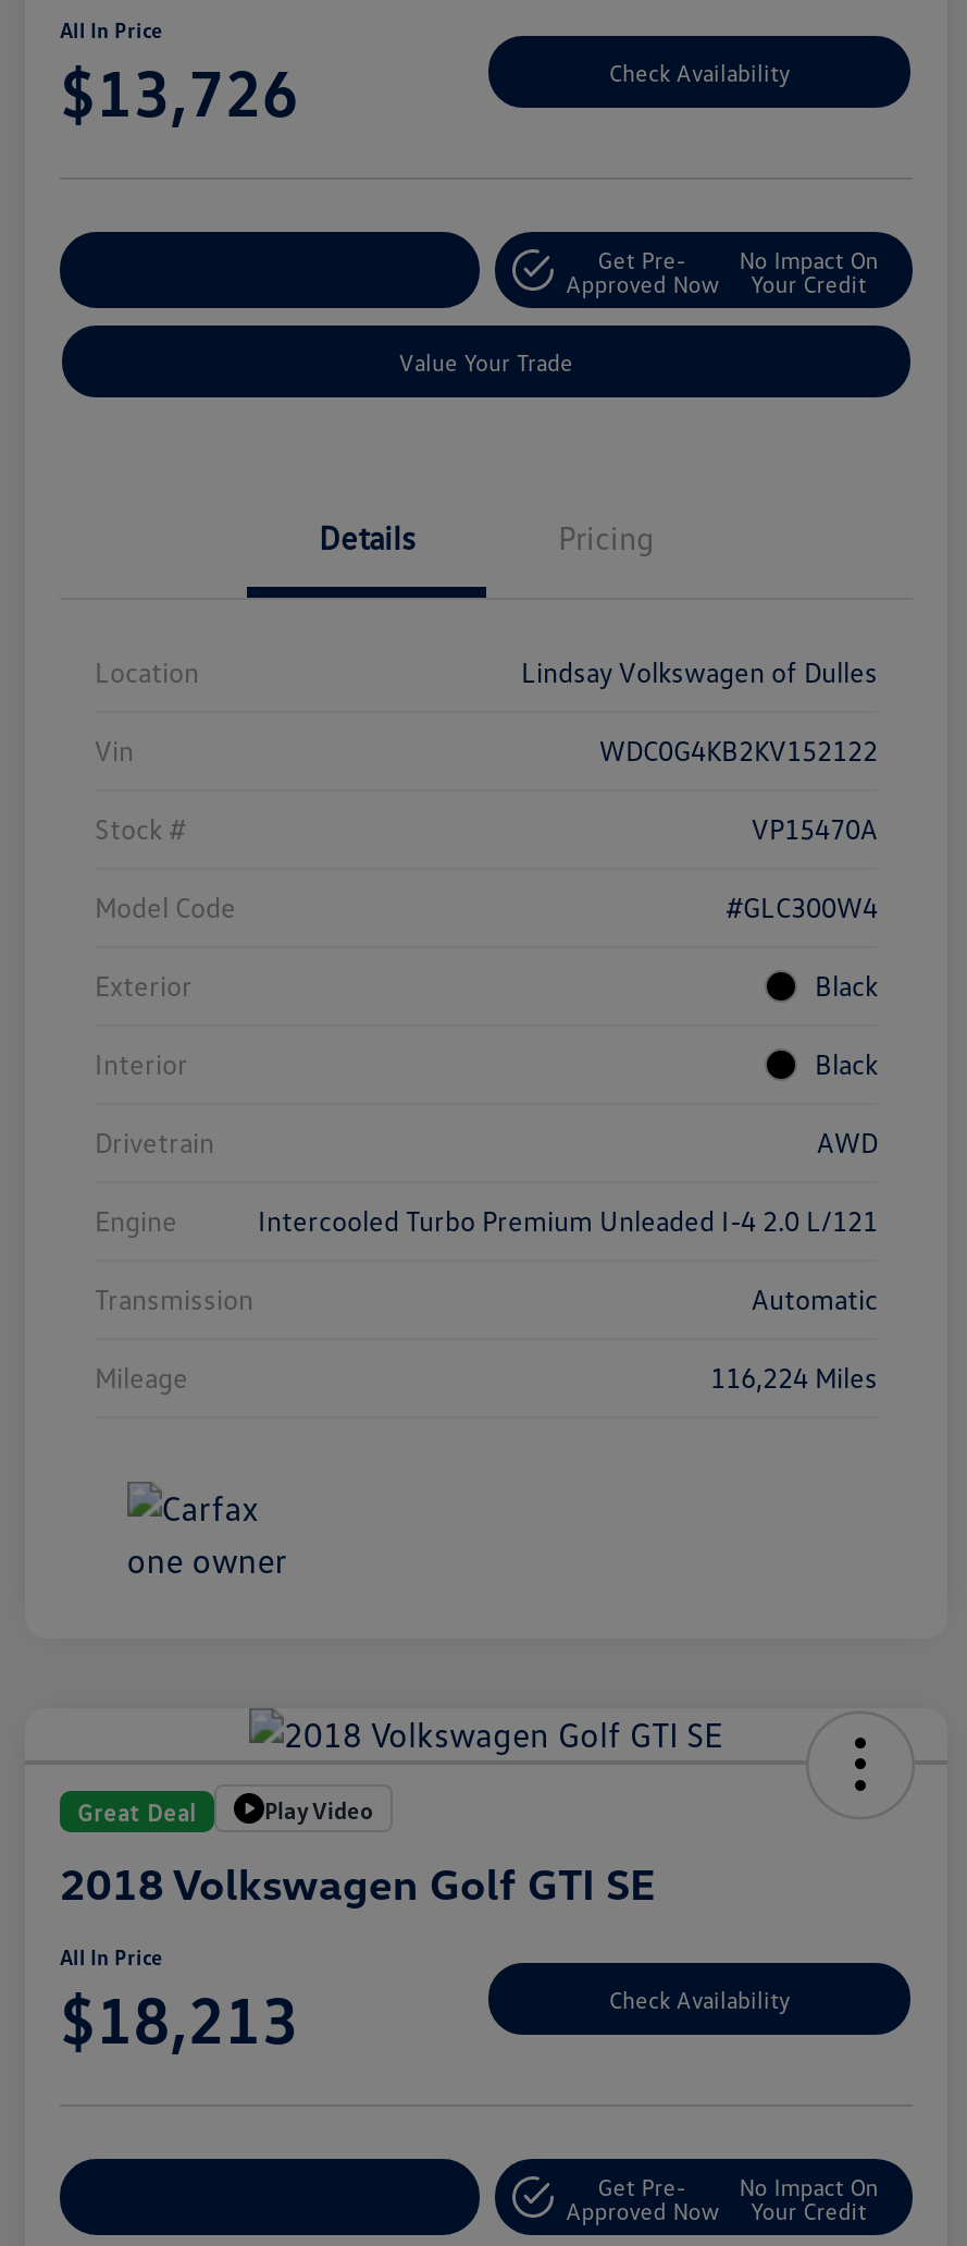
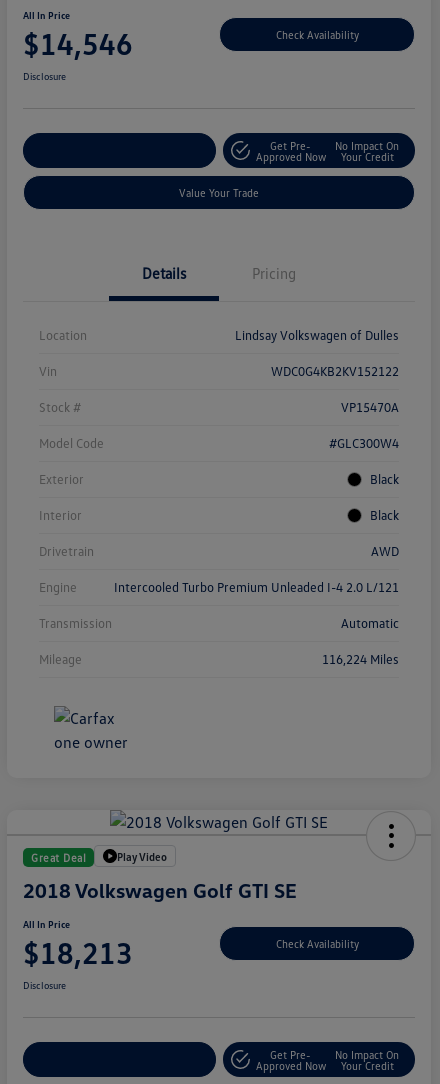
- $13,726
+ $14,546

+ Disclosure

+ Disclosure
